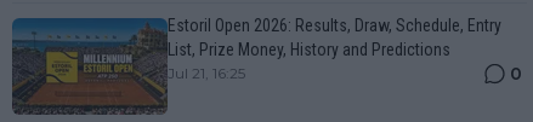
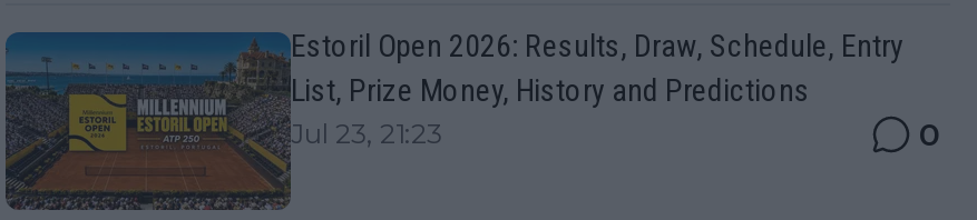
- Jul 21, 16:25
+ Jul 23, 21:23
